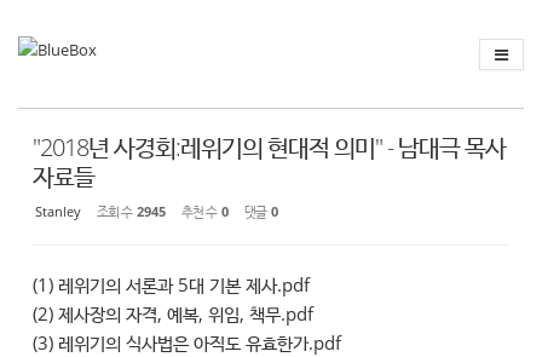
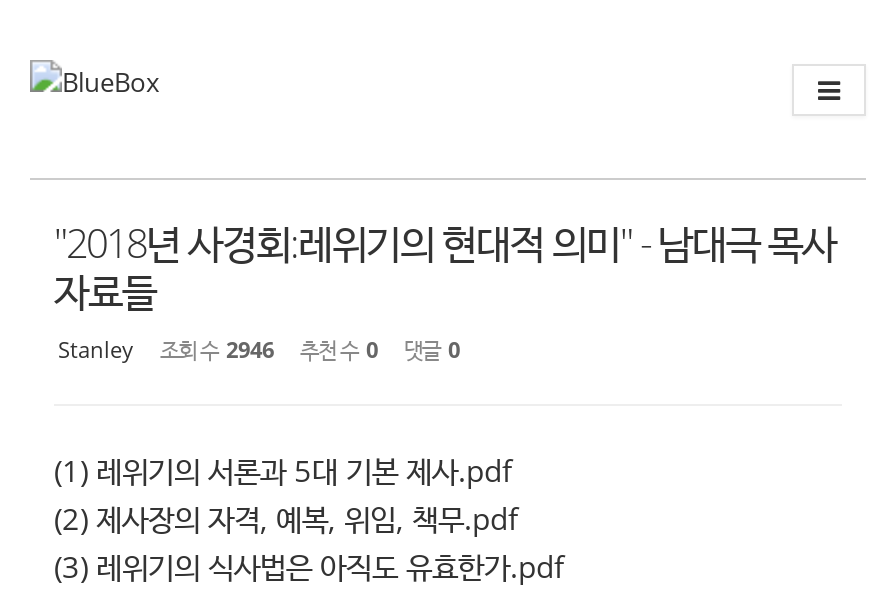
- Stanley 조회 수 2945 추천 수 0 댓글 0
+ Stanley 조회 수 2946 추천 수 0 댓글 0
